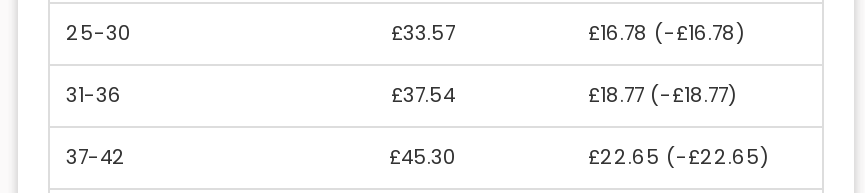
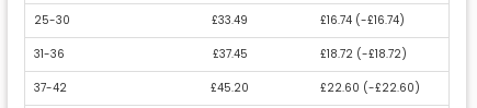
- £33.57
+ £33.49

- £16.78 (-£16.78)
+ £16.74 (-£16.74)

- £37.54
+ £37.45

- £18.77 (-£18.77)
+ £18.72 (-£18.72)

- £45.30
+ £45.20

- £22.65 (-£22.65)
+ £22.60 (-£22.60)
